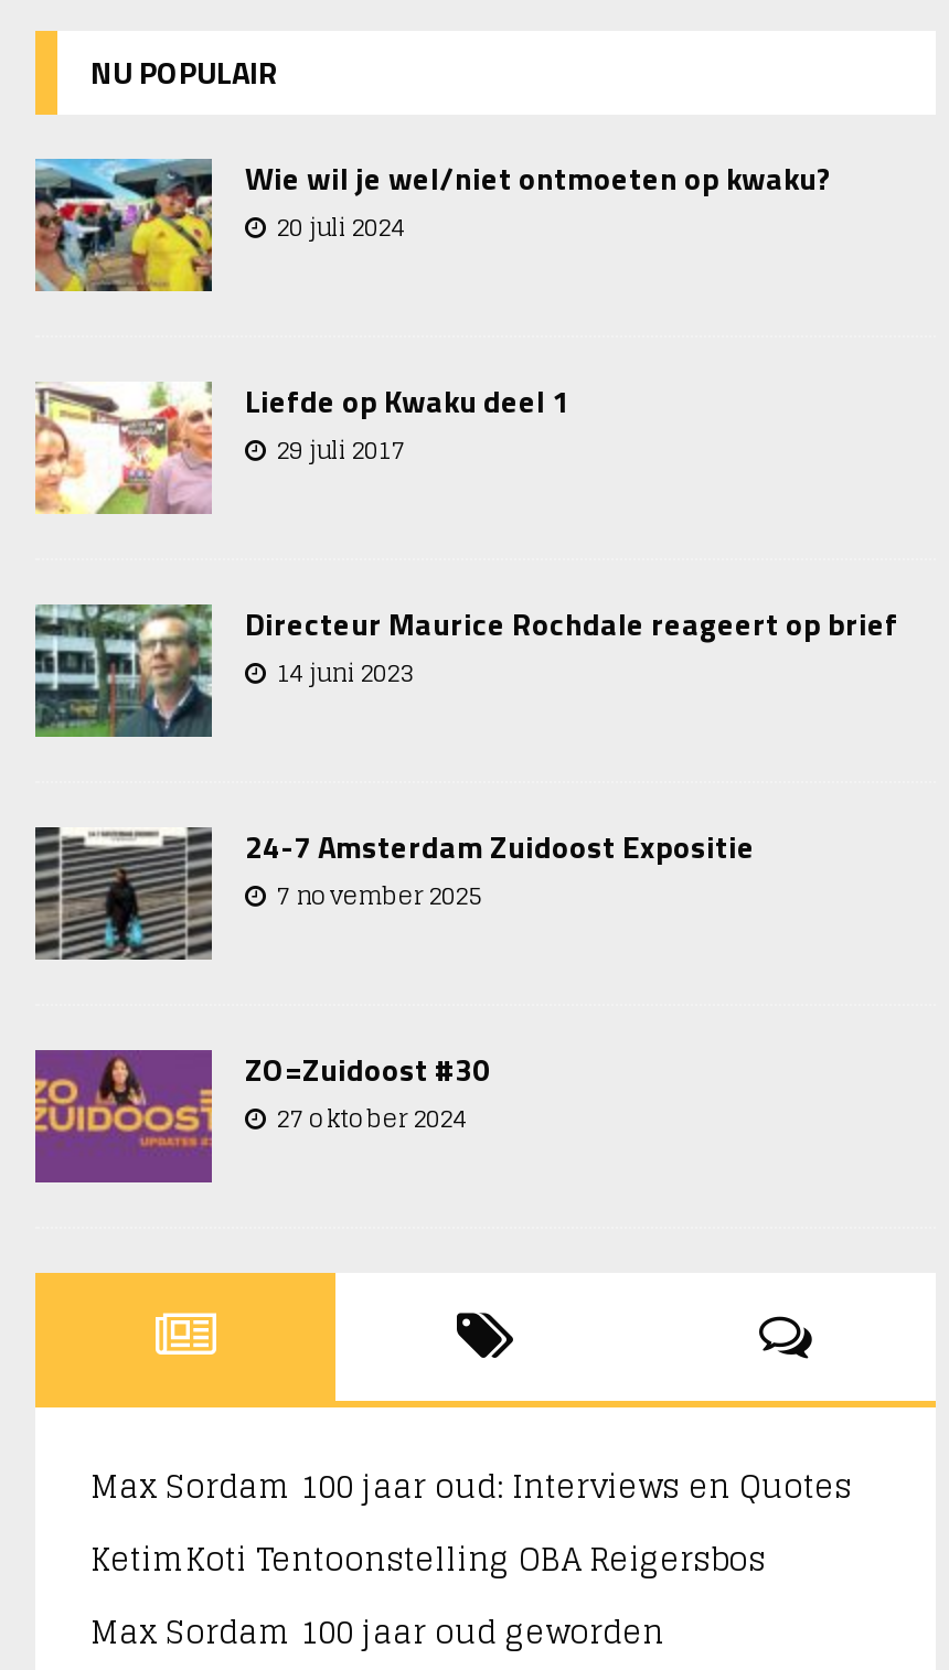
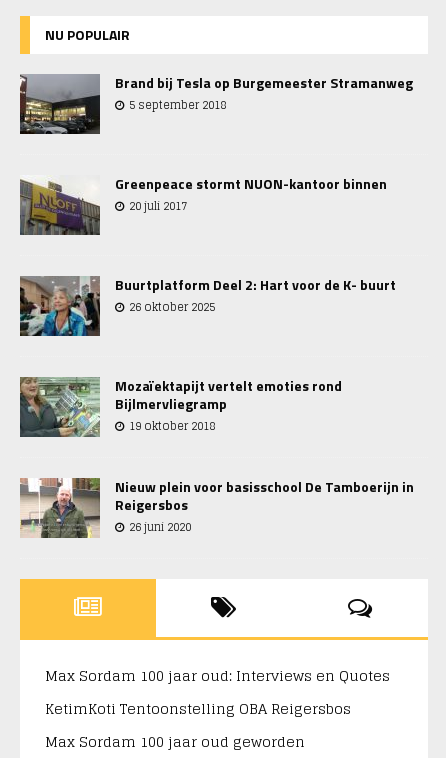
- [image]
- Wie wil je wel/niet ontmoeten op kwaku?
- 20 juli 2024
+ [image]
+ Brand bij Tesla op Burgemeester Stramanweg
+ 5 september 2018

- [image]
- Liefde op Kwaku deel 1
- 29 juli 2017
+ [image]
+ Greenpeace stormt NUON-kantoor binnen
+ 20 juli 2017

- [image]
- Directeur Maurice Rochdale reageert op brief
- 14 juni 2023
+ [image]
+ Buurtplatform Deel 2: Hart voor de K- buurt
+ 26 oktober 2025

- [image]
- 24-7 Amsterdam Zuidoost Expositie
- 7 november 2025
+ [image]
+ Mozaïektapijt vertelt emoties rond
+ Bijlmervliegramp
+ 19 oktober 2018

- [image]
- ZO=Zuidoost #30
- 27 oktober 2024
+ [image]
+ Nieuw plein voor basisschool De Tamboerijn in
+ Reigersbos
+ 26 juni 2020
